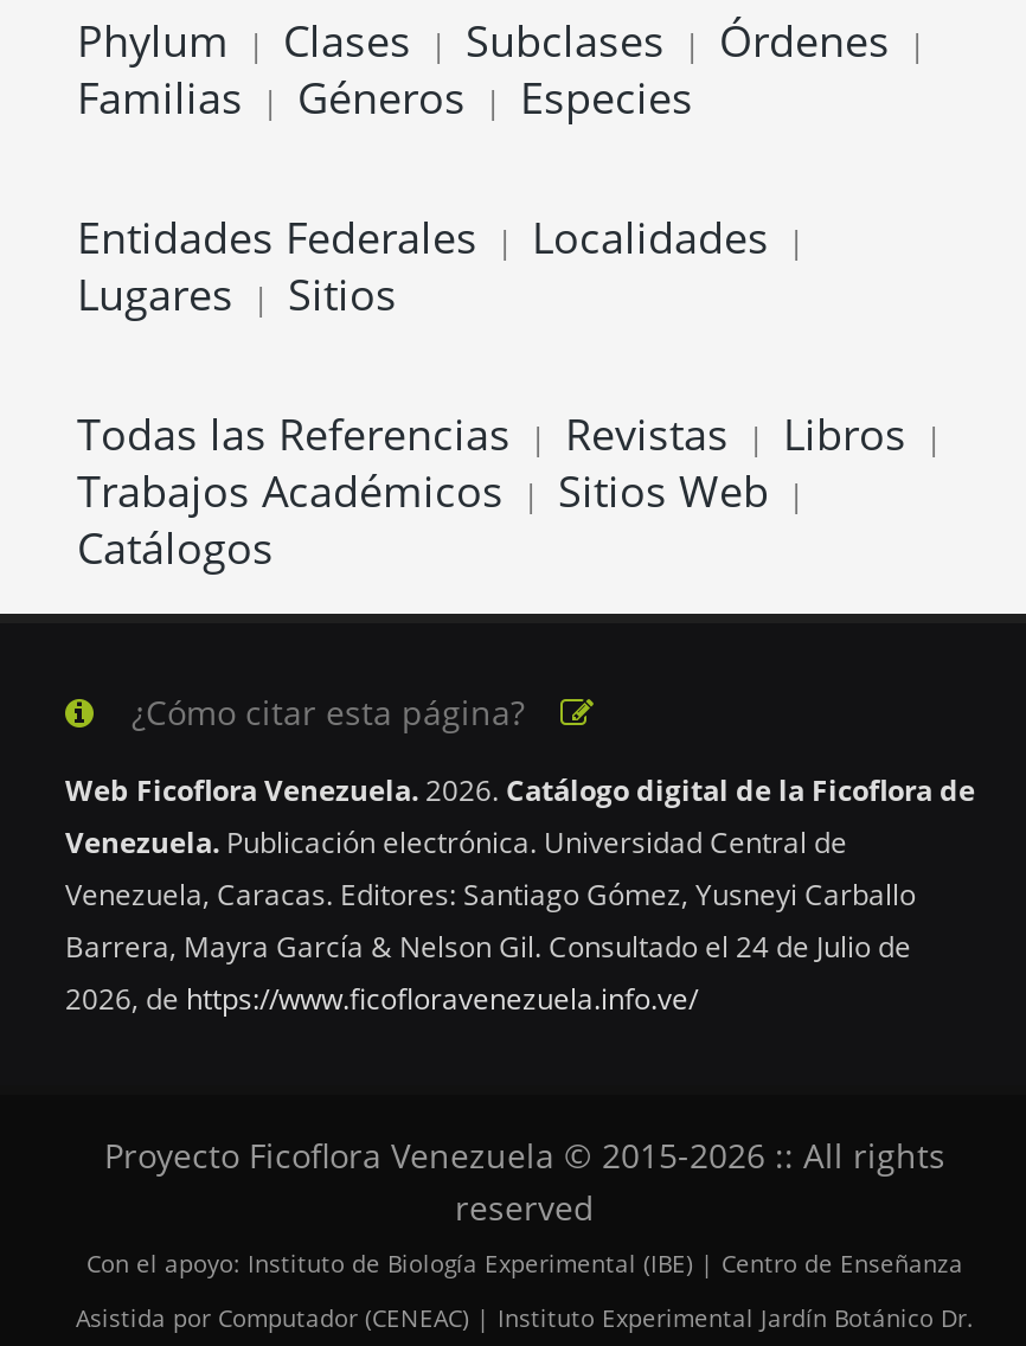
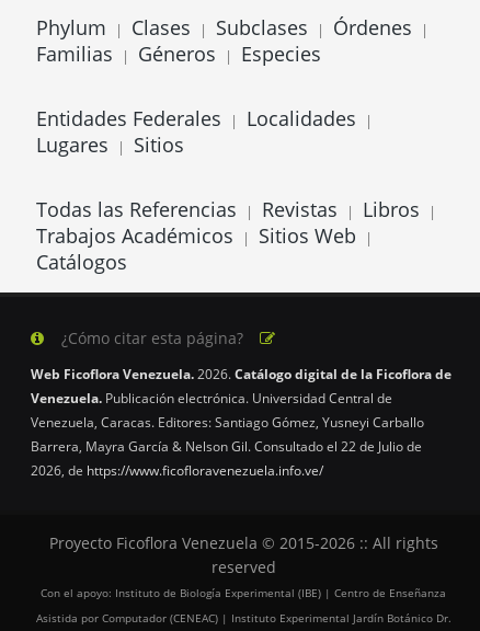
- Barrera, Mayra García & Nelson Gil. Consultado el 24 de Julio de
+ Barrera, Mayra García & Nelson Gil. Consultado el 22 de Julio de
